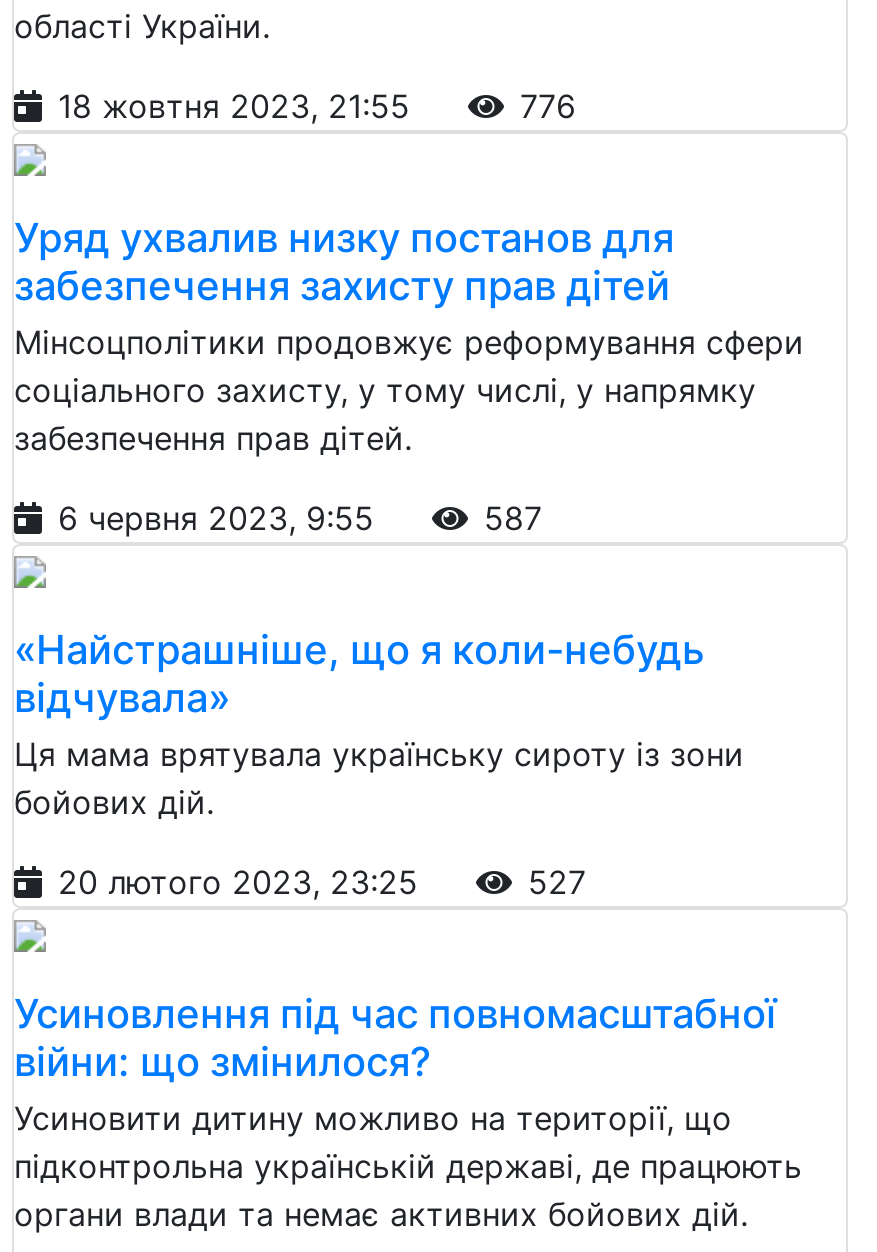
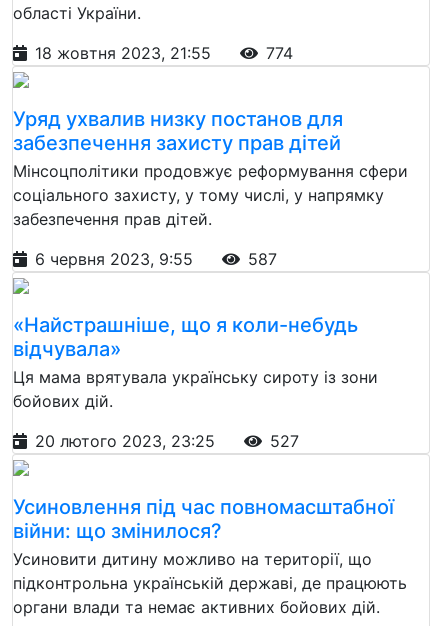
- 776
+ 774
